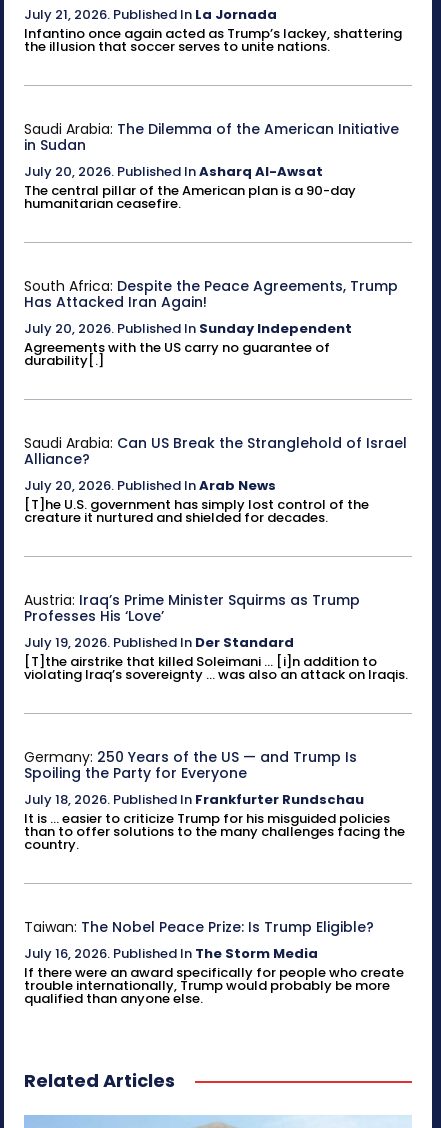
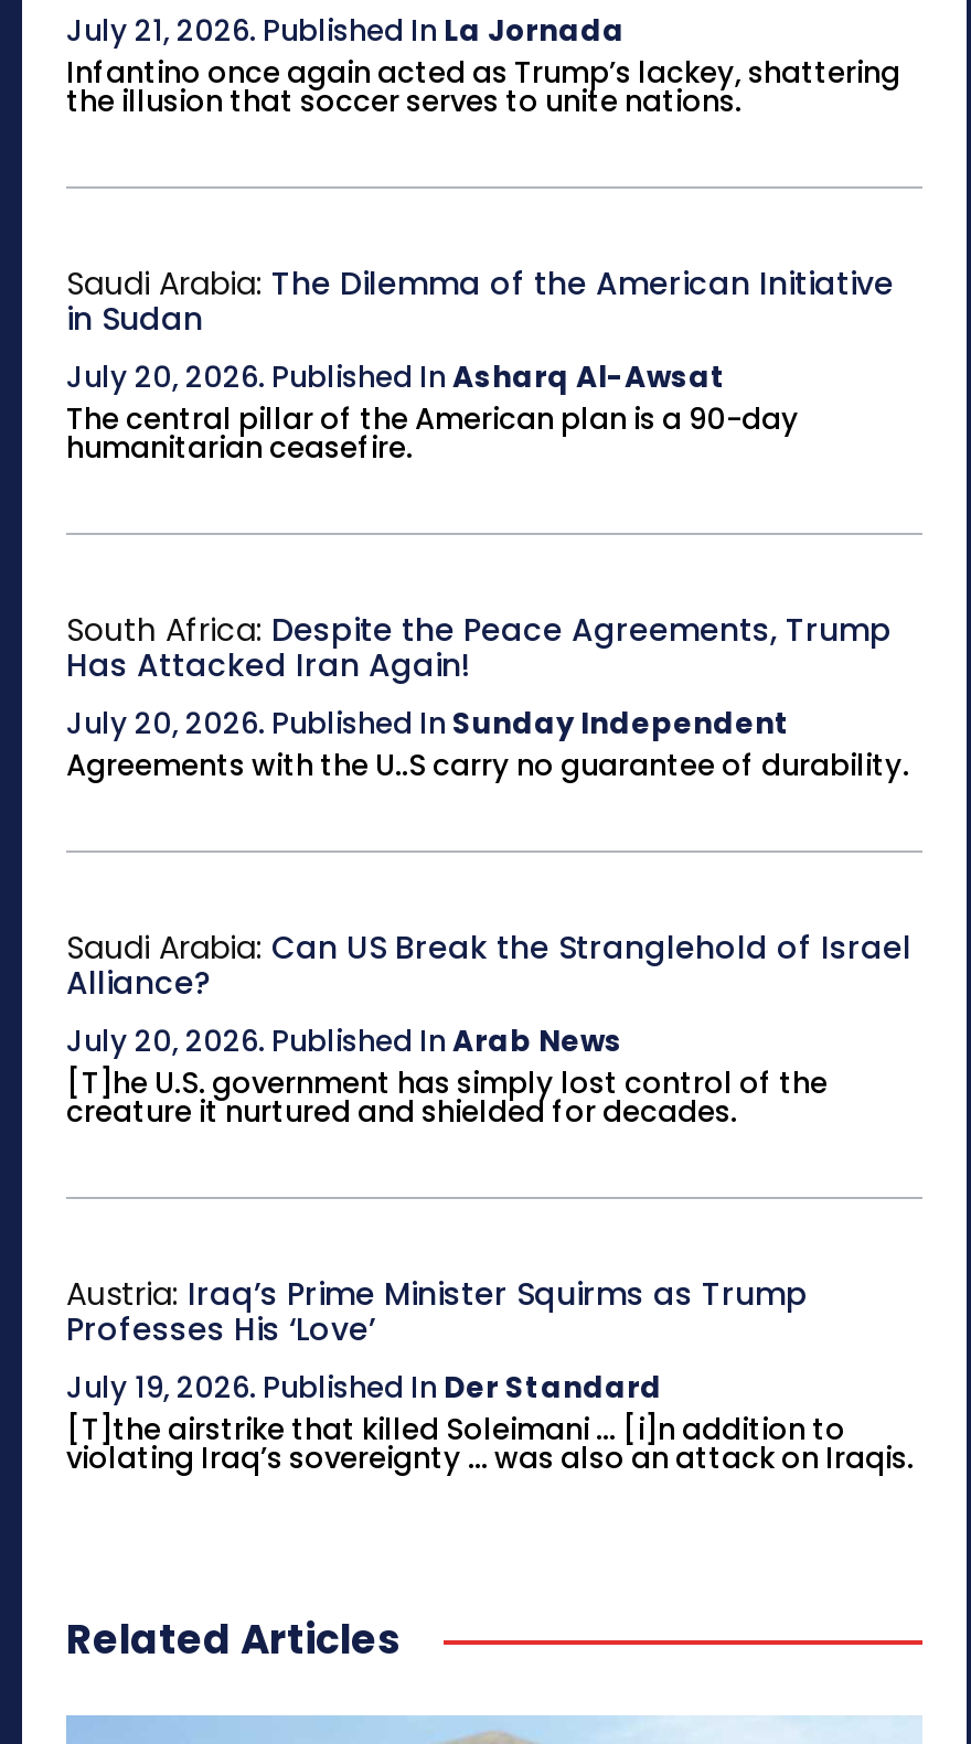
- Agreements with the US carry no guarantee of
- durability[.]
+ Agreements with the U..S carry no guarantee of durability.

- Germany: 250 Years of the US — and Trump Is
- Spoiling the Party for Everyone
- July 18, 2026. Published In Frankfurter Rundschau
- It is ... easier to criticize Trump for his misguided policies
- than to offer solutions to the many challenges facing the
- country.

- Taiwan: The Nobel Peace Prize: Is Trump Eligible?
- July 16, 2026. Published In The Storm Media
- If there were an award specifically for people who create
- trouble internationally, Trump would probably be more
- qualified than anyone else.
